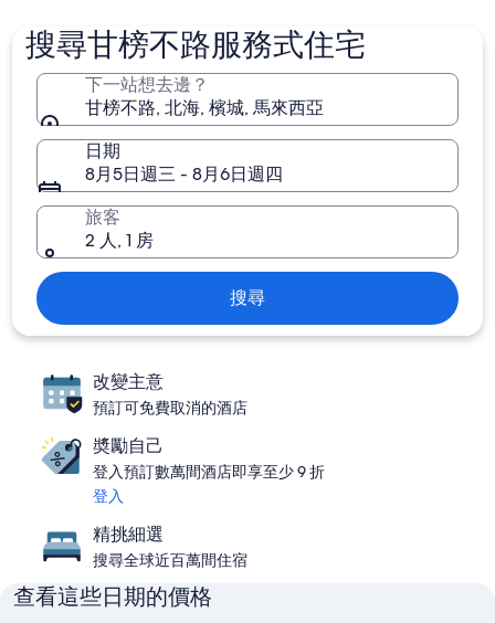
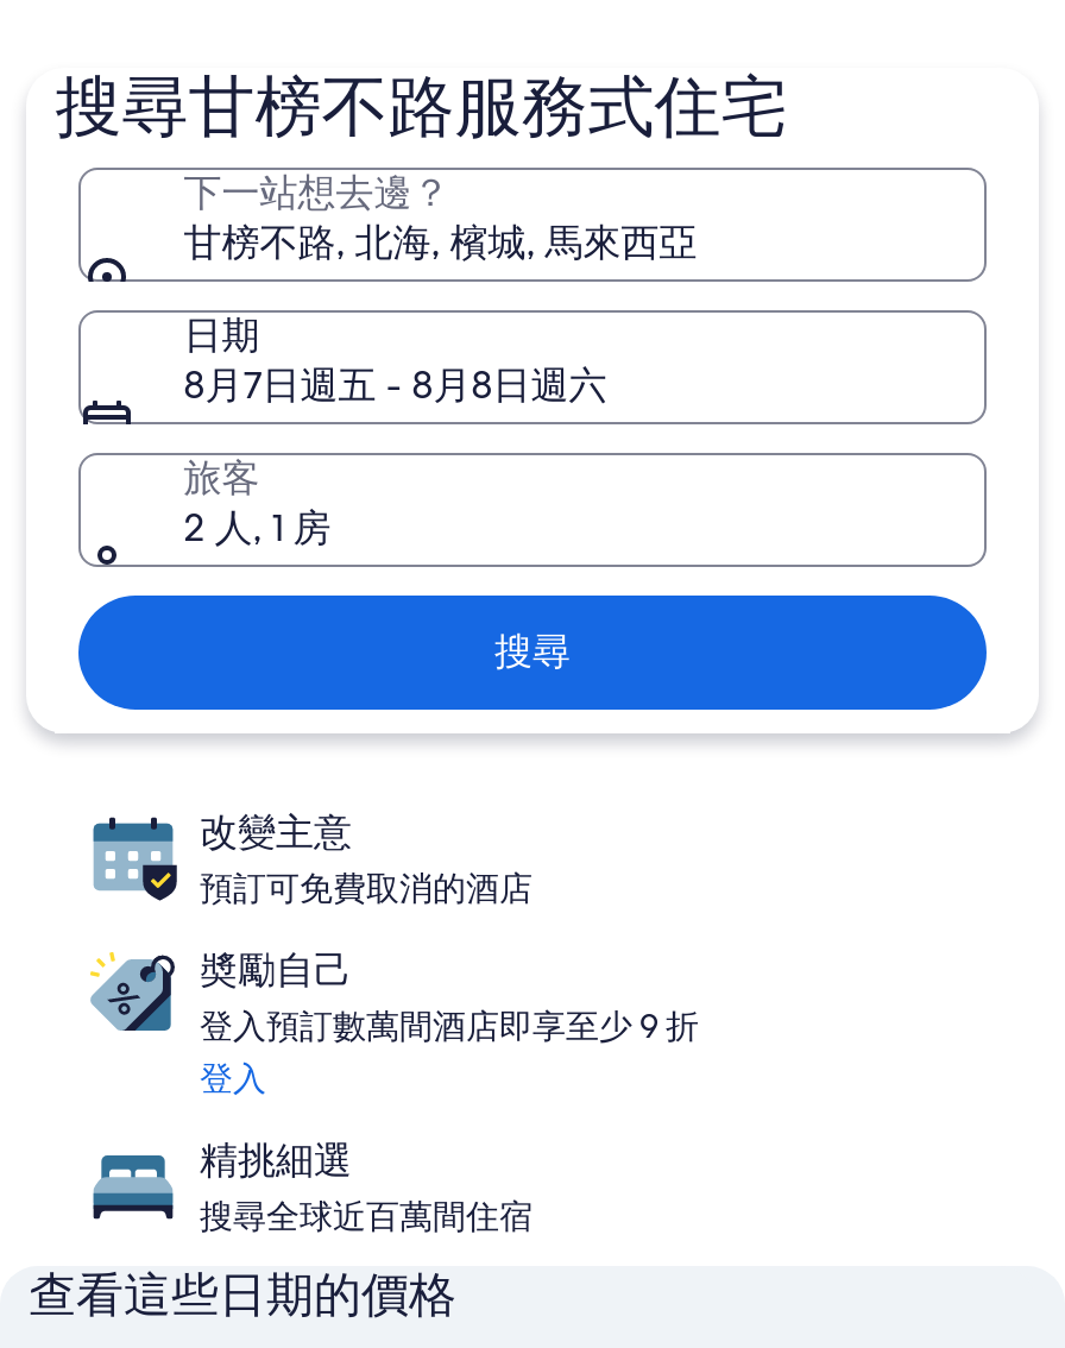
- 8月5日週三 - 8月6日週四
+ 8月7日週五 - 8月8日週六
